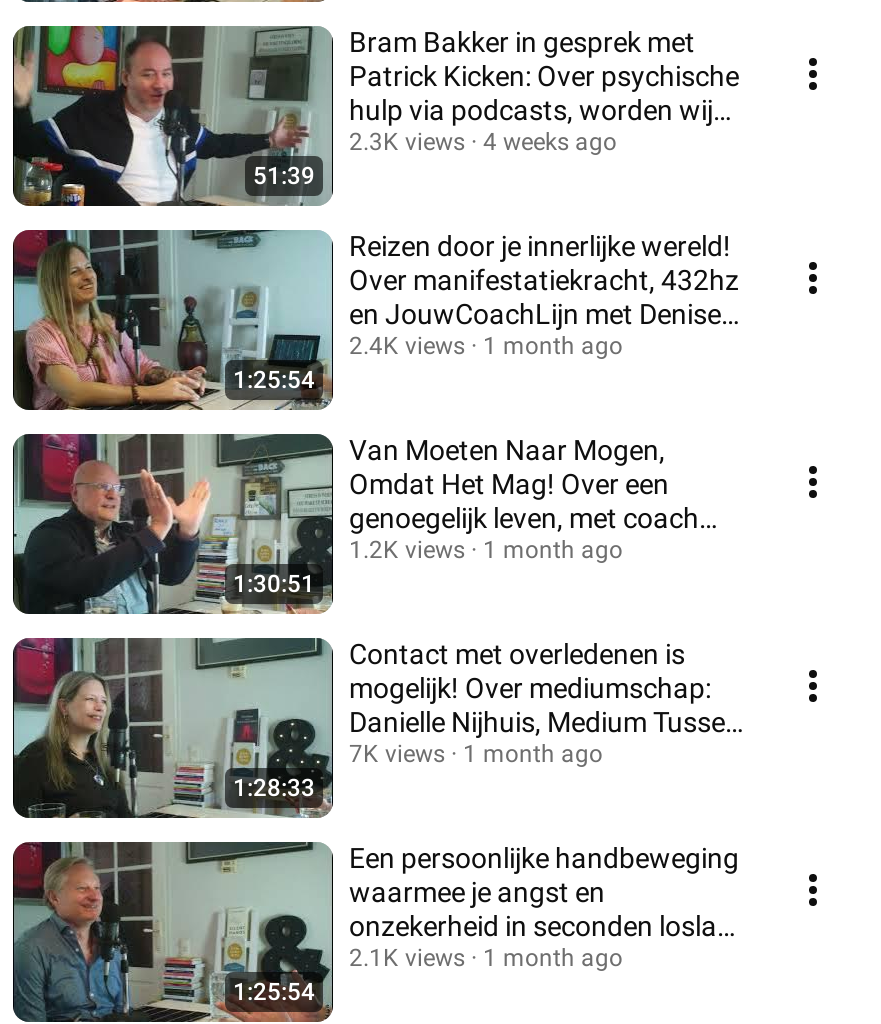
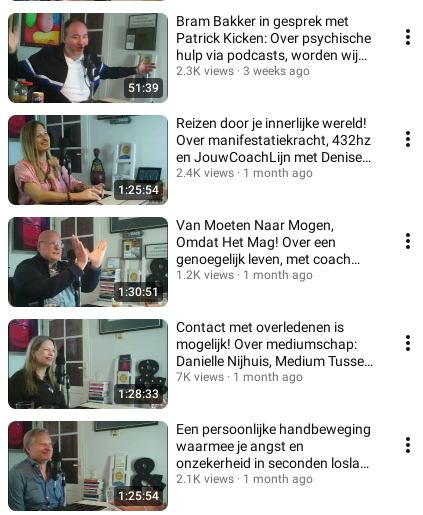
- 4 weeks ago
+ 3 weeks ago
